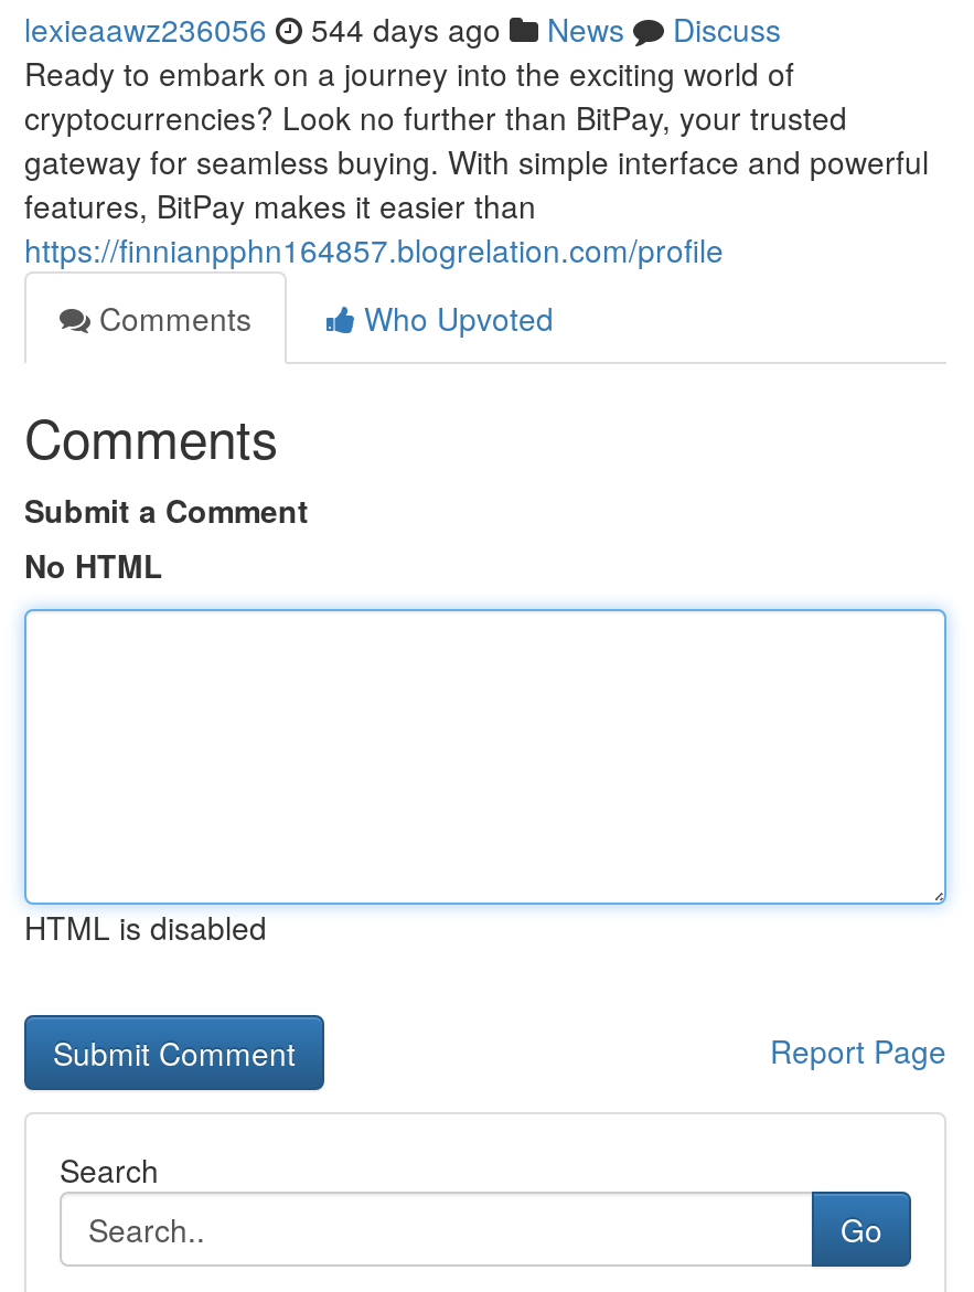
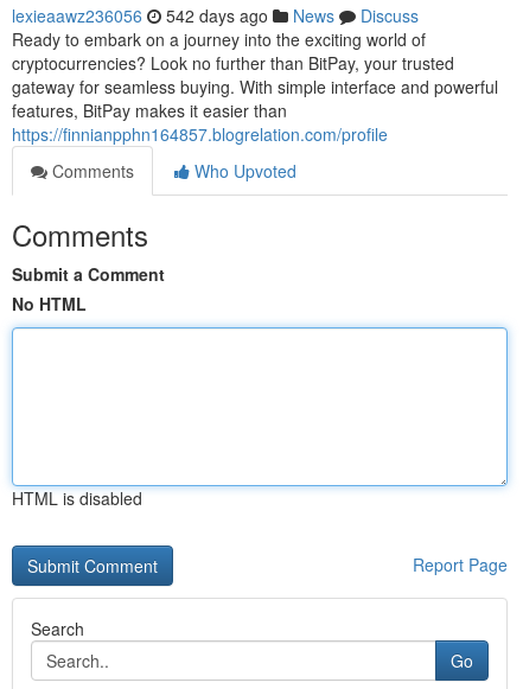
- lexieaawz236056 544 days ago News Discuss
+ lexieaawz236056 542 days ago News Discuss
